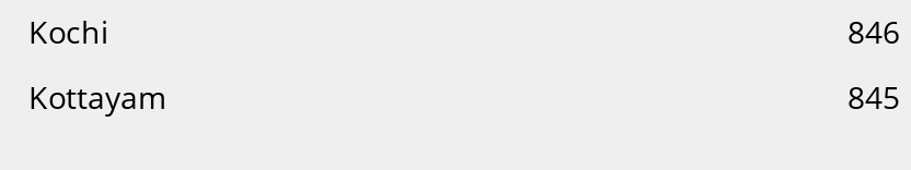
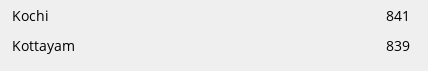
- 846
+ 841

- 845
+ 839
